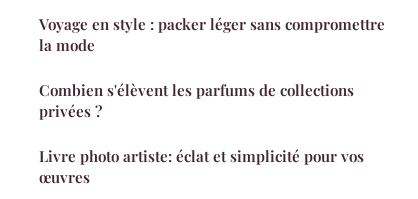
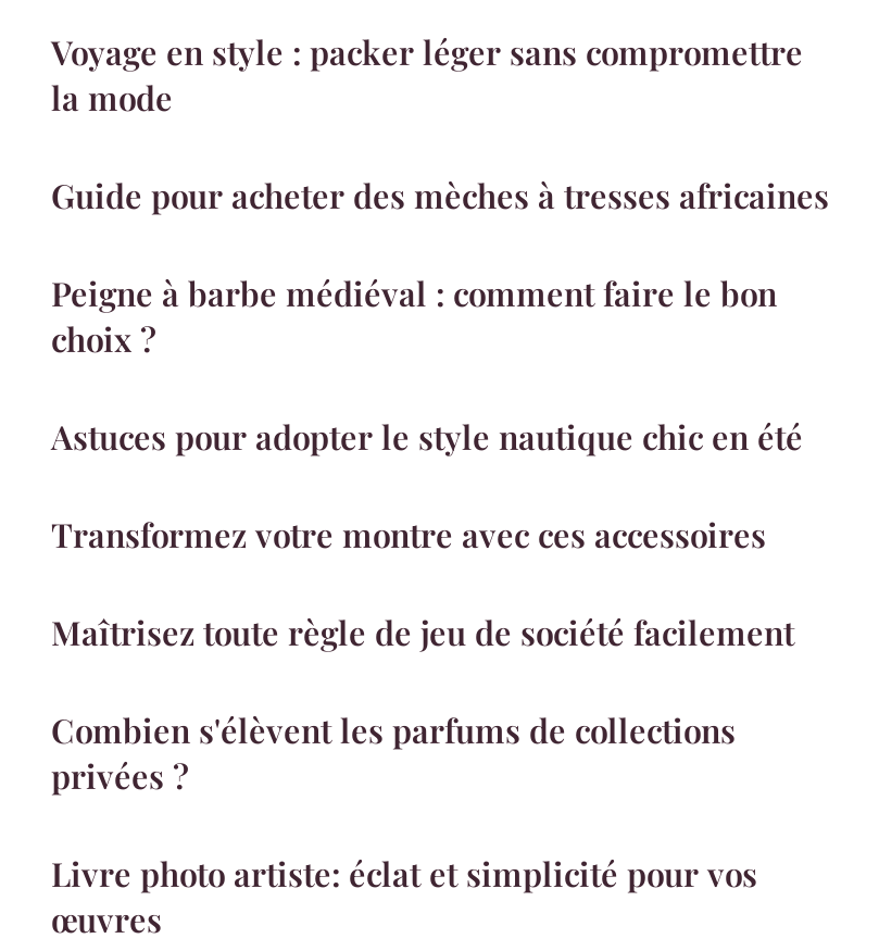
+ Guide pour acheter des mèches à tresses africaines
+ Peigne à barbe médiéval : comment faire le bon
+ choix ?
+ Astuces pour adopter le style nautique chic en été
+ Transformez votre montre avec ces accessoires
+ Maîtrisez toute règle de jeu de société facilement
